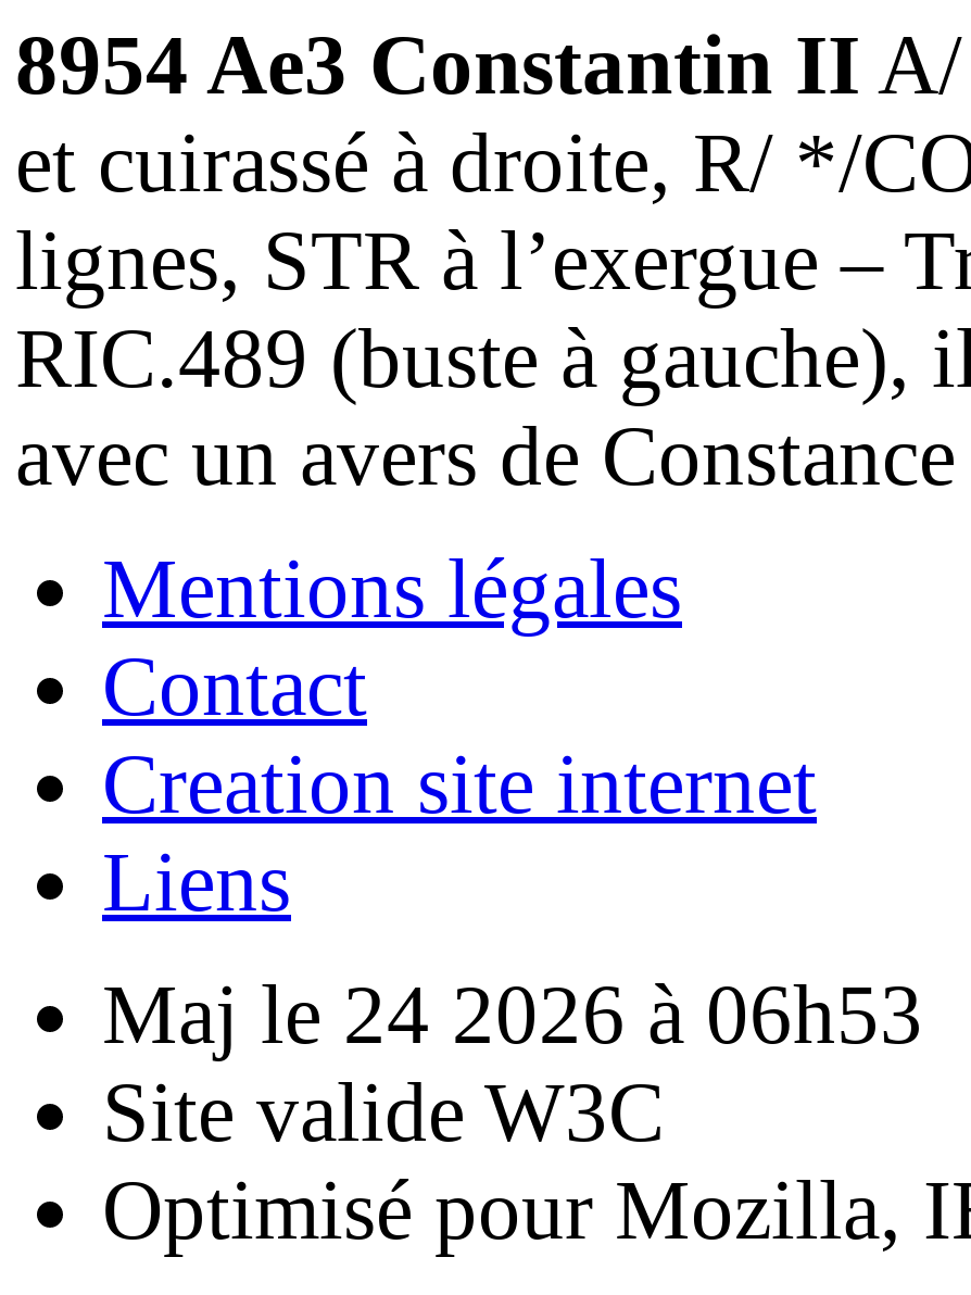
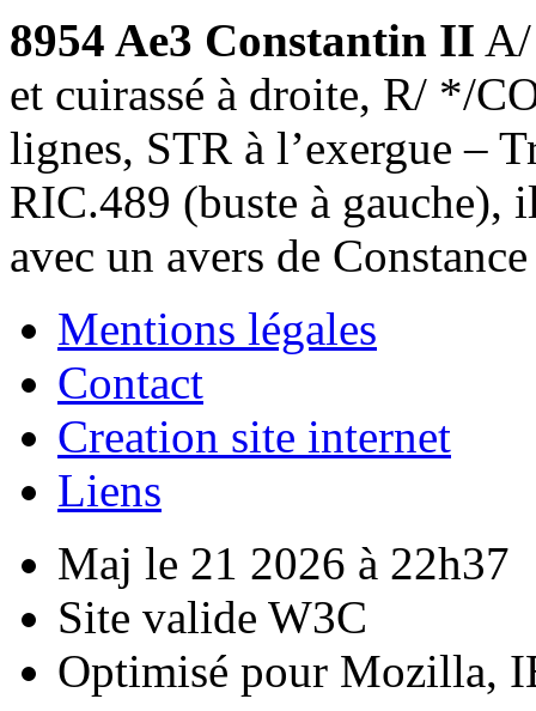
- Maj le 24 2026 à 06h53
+ Maj le 21 2026 à 22h37
